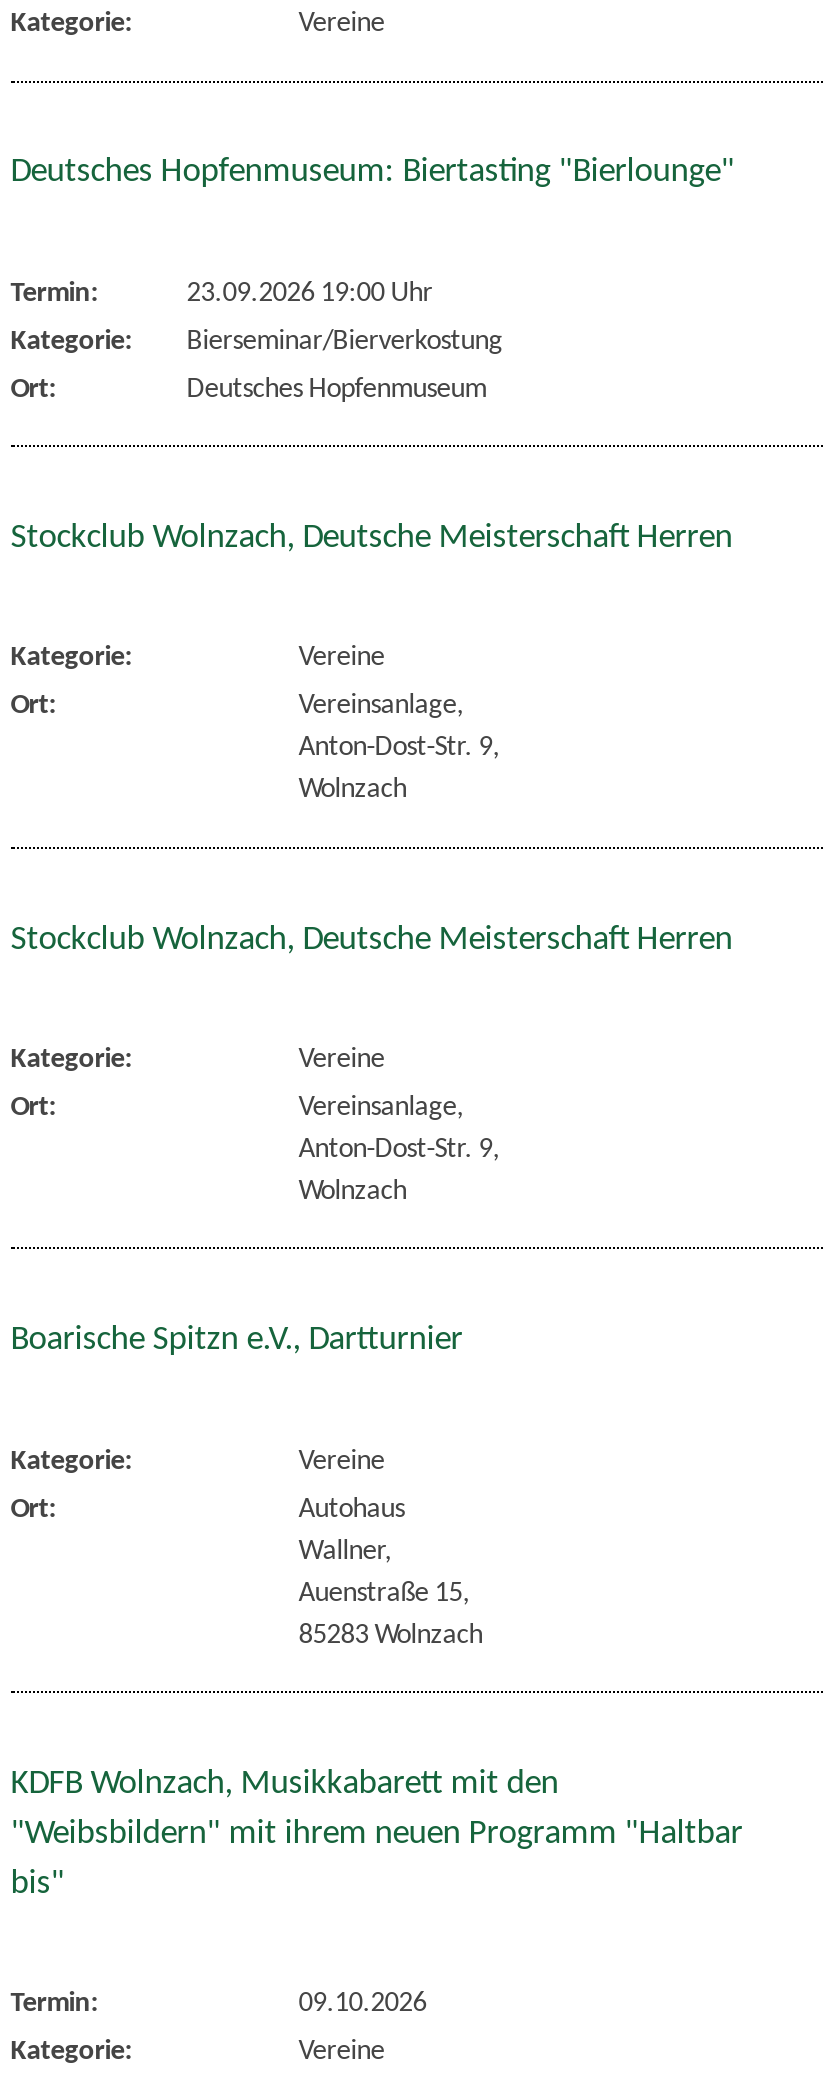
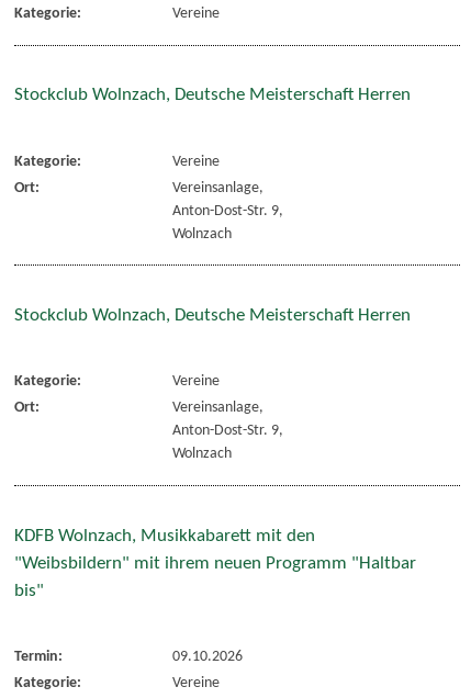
- Deutsches Hopfenmuseum: Biertasting "Bierlounge"

- Termin:
- 23.09.2026 19:00 Uhr
- Kategorie:
- Bierseminar/Bierverkostung
- Ort:
- Deutsches Hopfenmuseum

- Boarische Spitzn e.V., Dartturnier

- Kategorie:
- Vereine
- Ort:
- Autohaus
- Wallner,
- Auenstraße 15,
- 85283 Wolnzach
